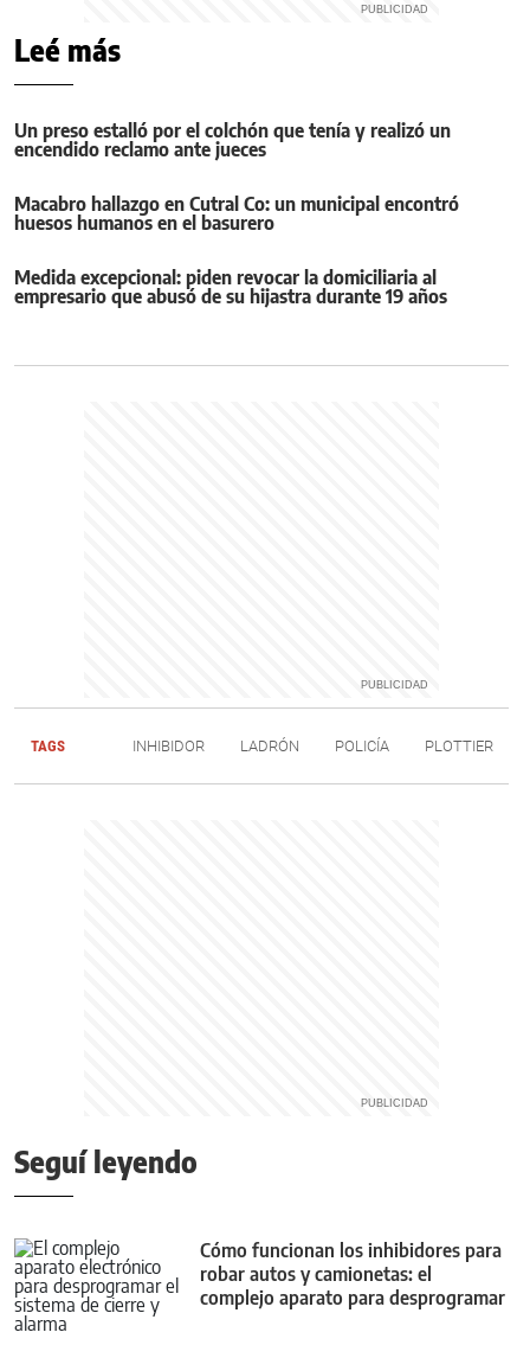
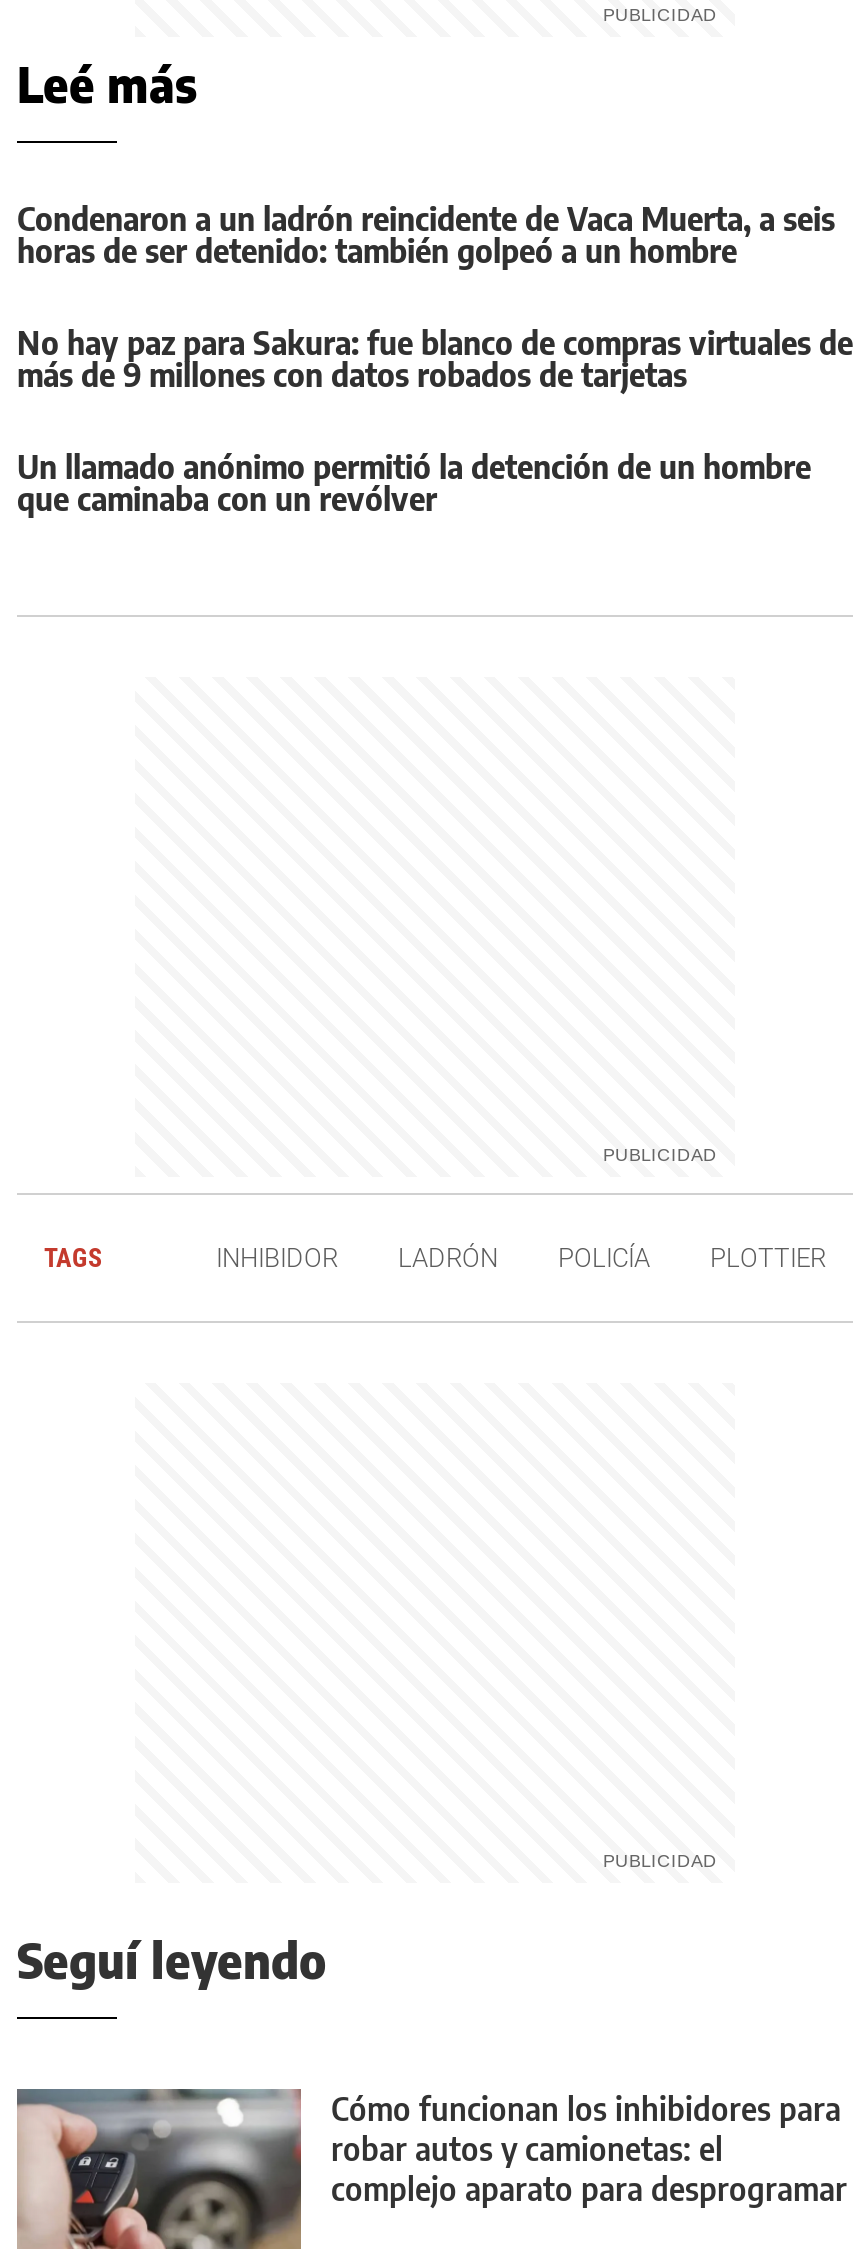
- Un preso estalló por el colchón que tenía y realizó un
- encendido reclamo ante jueces
+ Condenaron a un ladrón reincidente de Vaca Muerta, a seis
+ horas de ser detenido: también golpeó a un hombre

- Macabro hallazgo en Cutral Co: un municipal encontró
- huesos humanos en el basurero
+ No hay paz para Sakura: fue blanco de compras virtuales de
+ más de 9 millones con datos robados de tarjetas

- Medida excepcional: piden revocar la domiciliaria al
- empresario que abusó de su hijastra durante 19 años
+ Un llamado anónimo permitió la detención de un hombre
+ que caminaba con un revólver

- [image]
+ [image]
